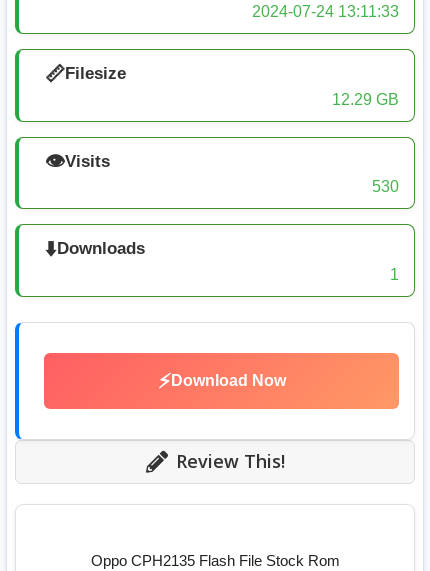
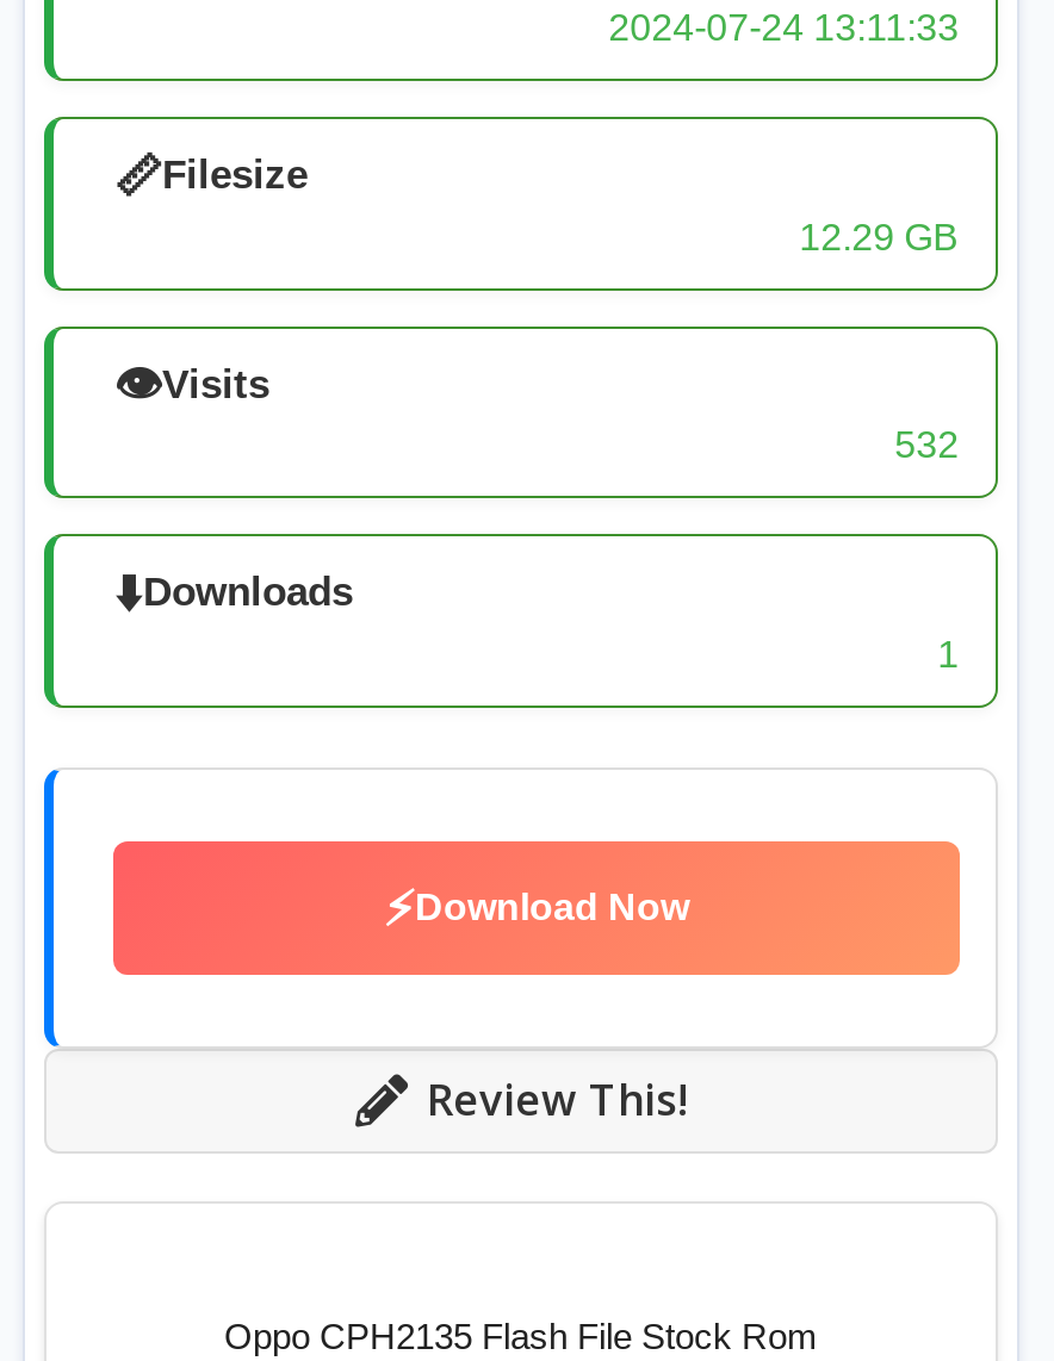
- 530
+ 532
